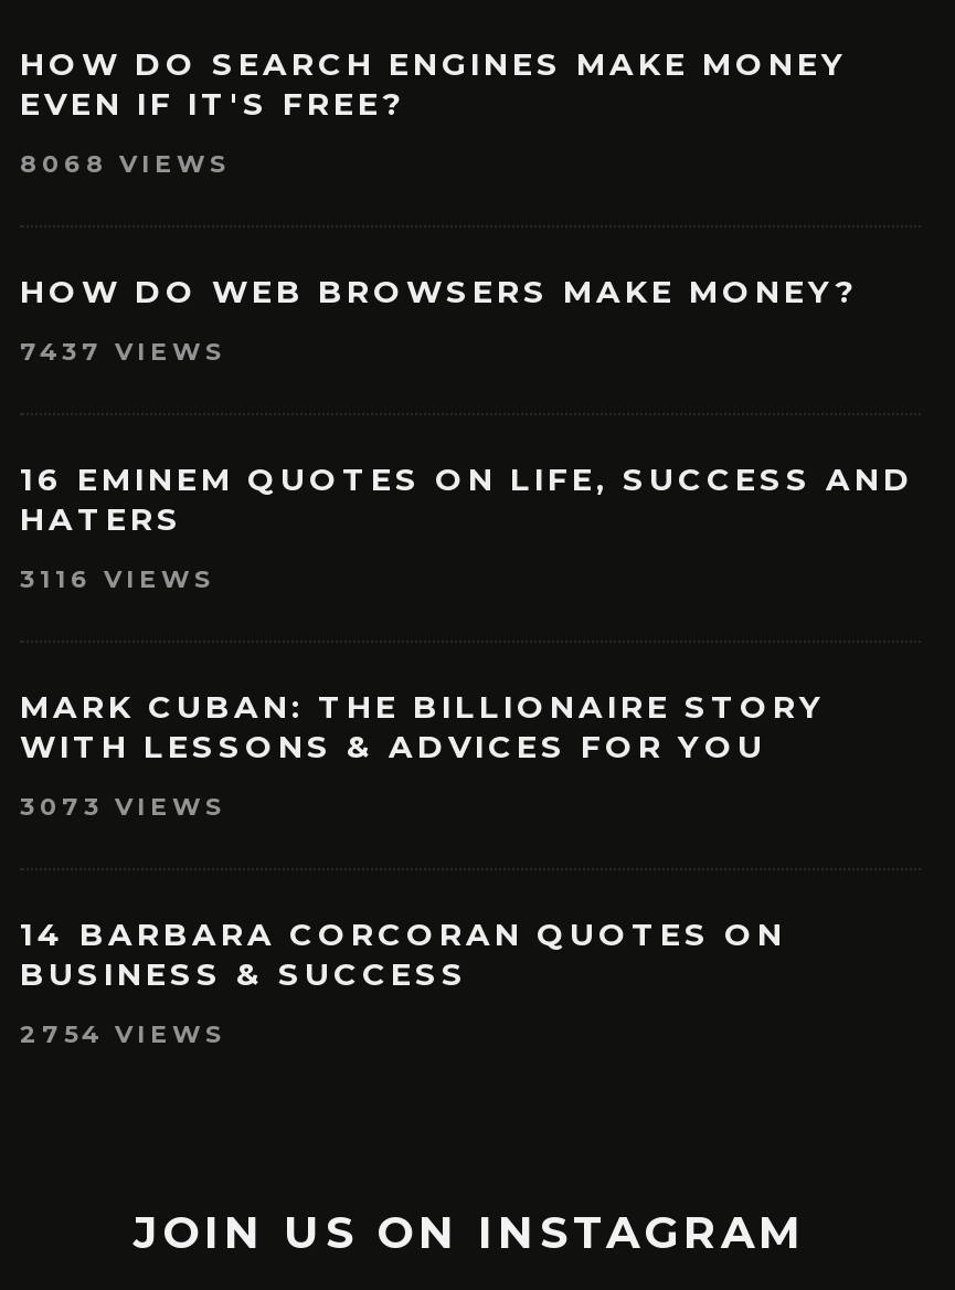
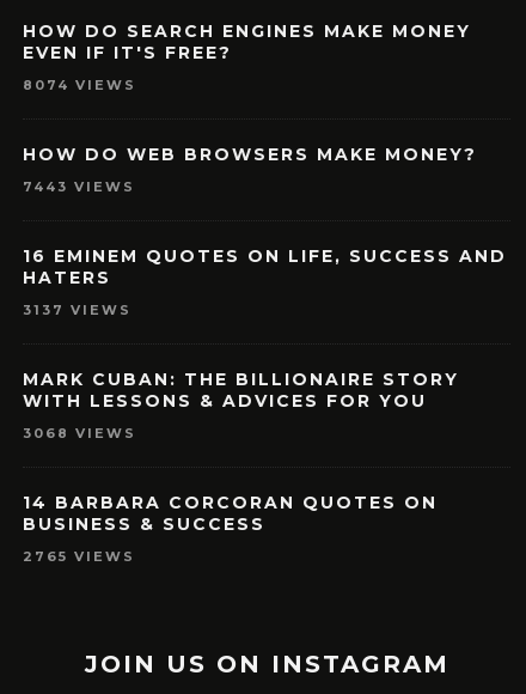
- 8068 VIEWS
+ 8074 VIEWS

- 7437 VIEWS
+ 7443 VIEWS

- 3116 VIEWS
+ 3137 VIEWS

- 3073 VIEWS
+ 3068 VIEWS

- 2754 VIEWS
+ 2765 VIEWS
